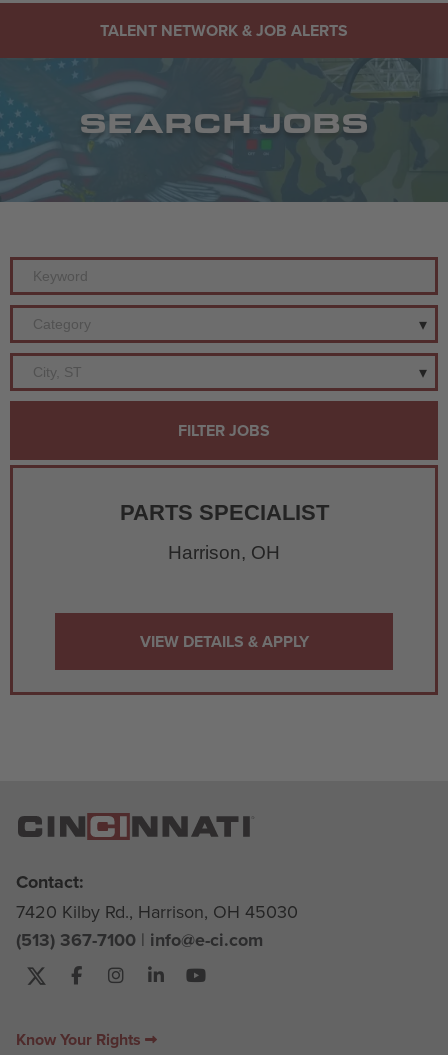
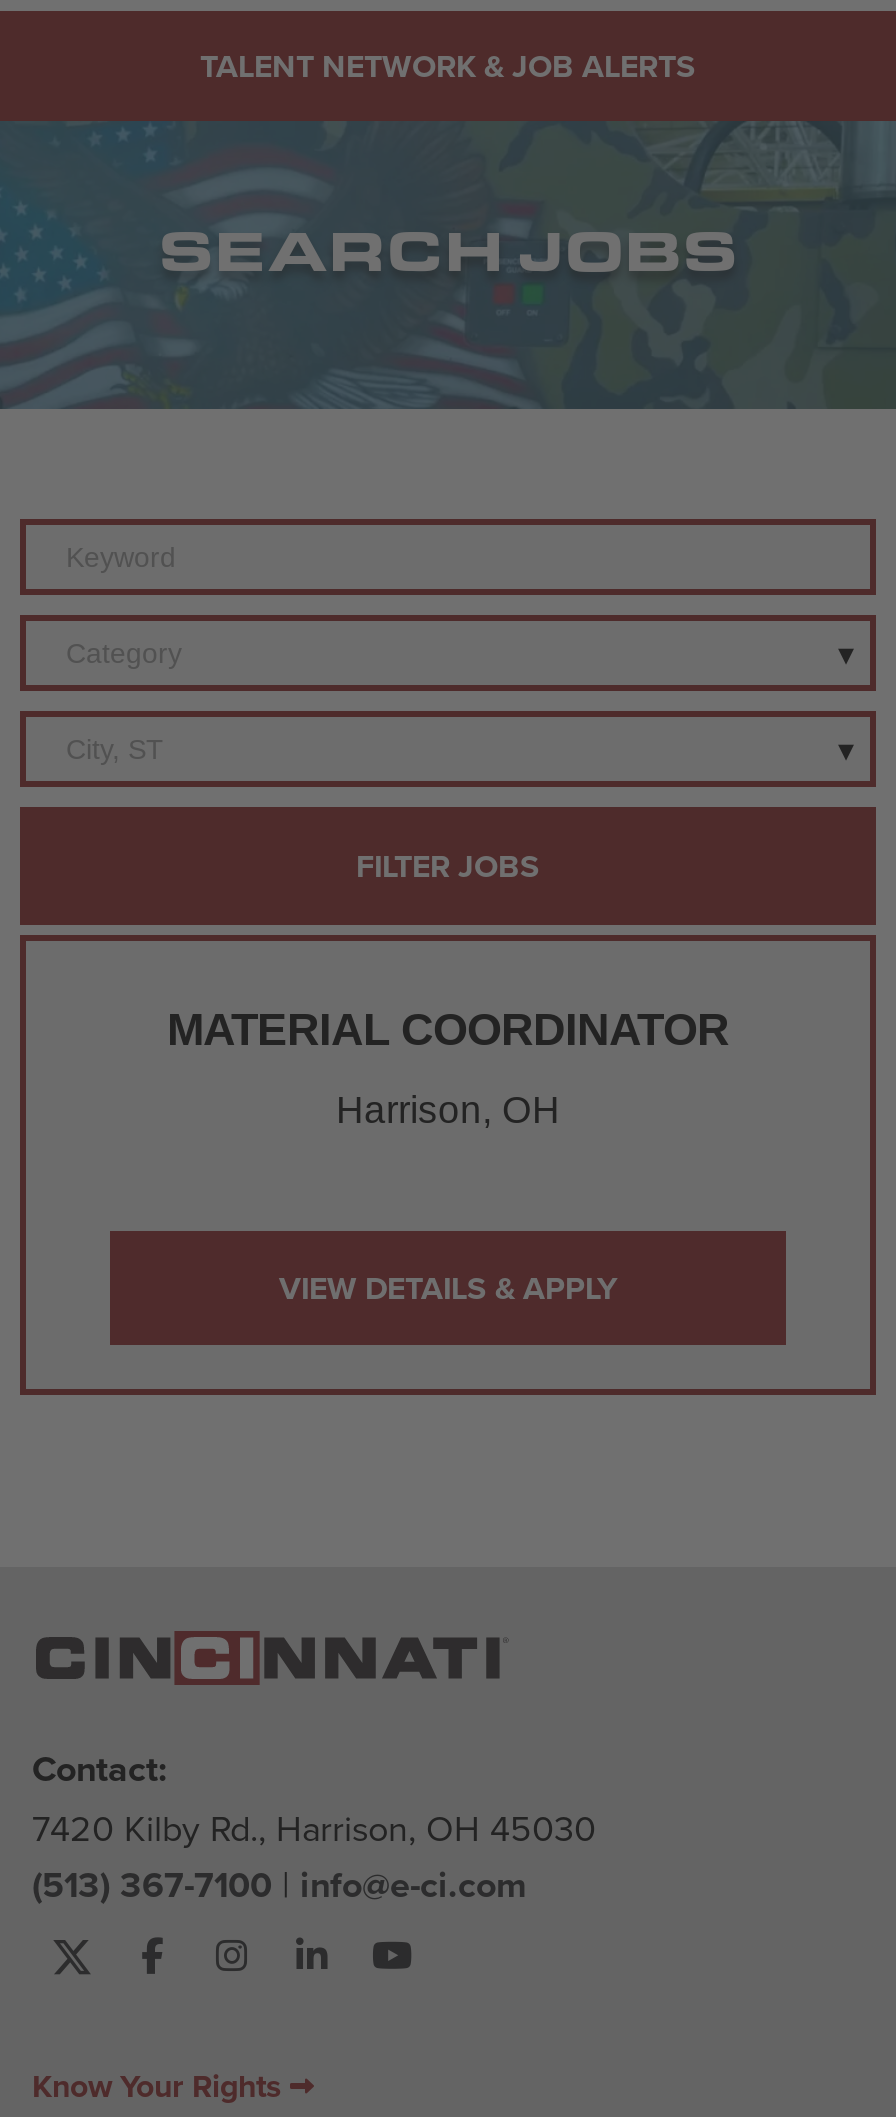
- PARTS SPECIALIST
+ MATERIAL COORDINATOR
